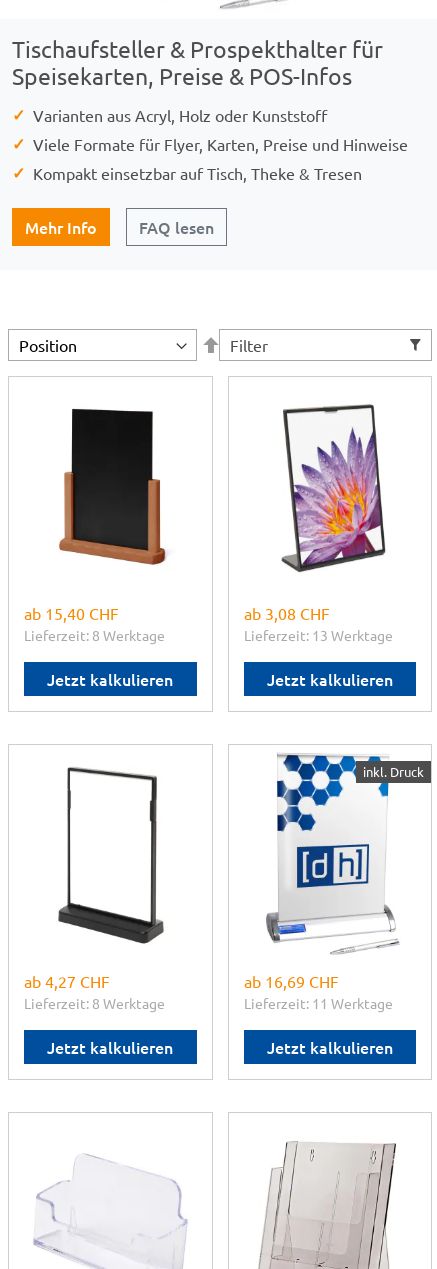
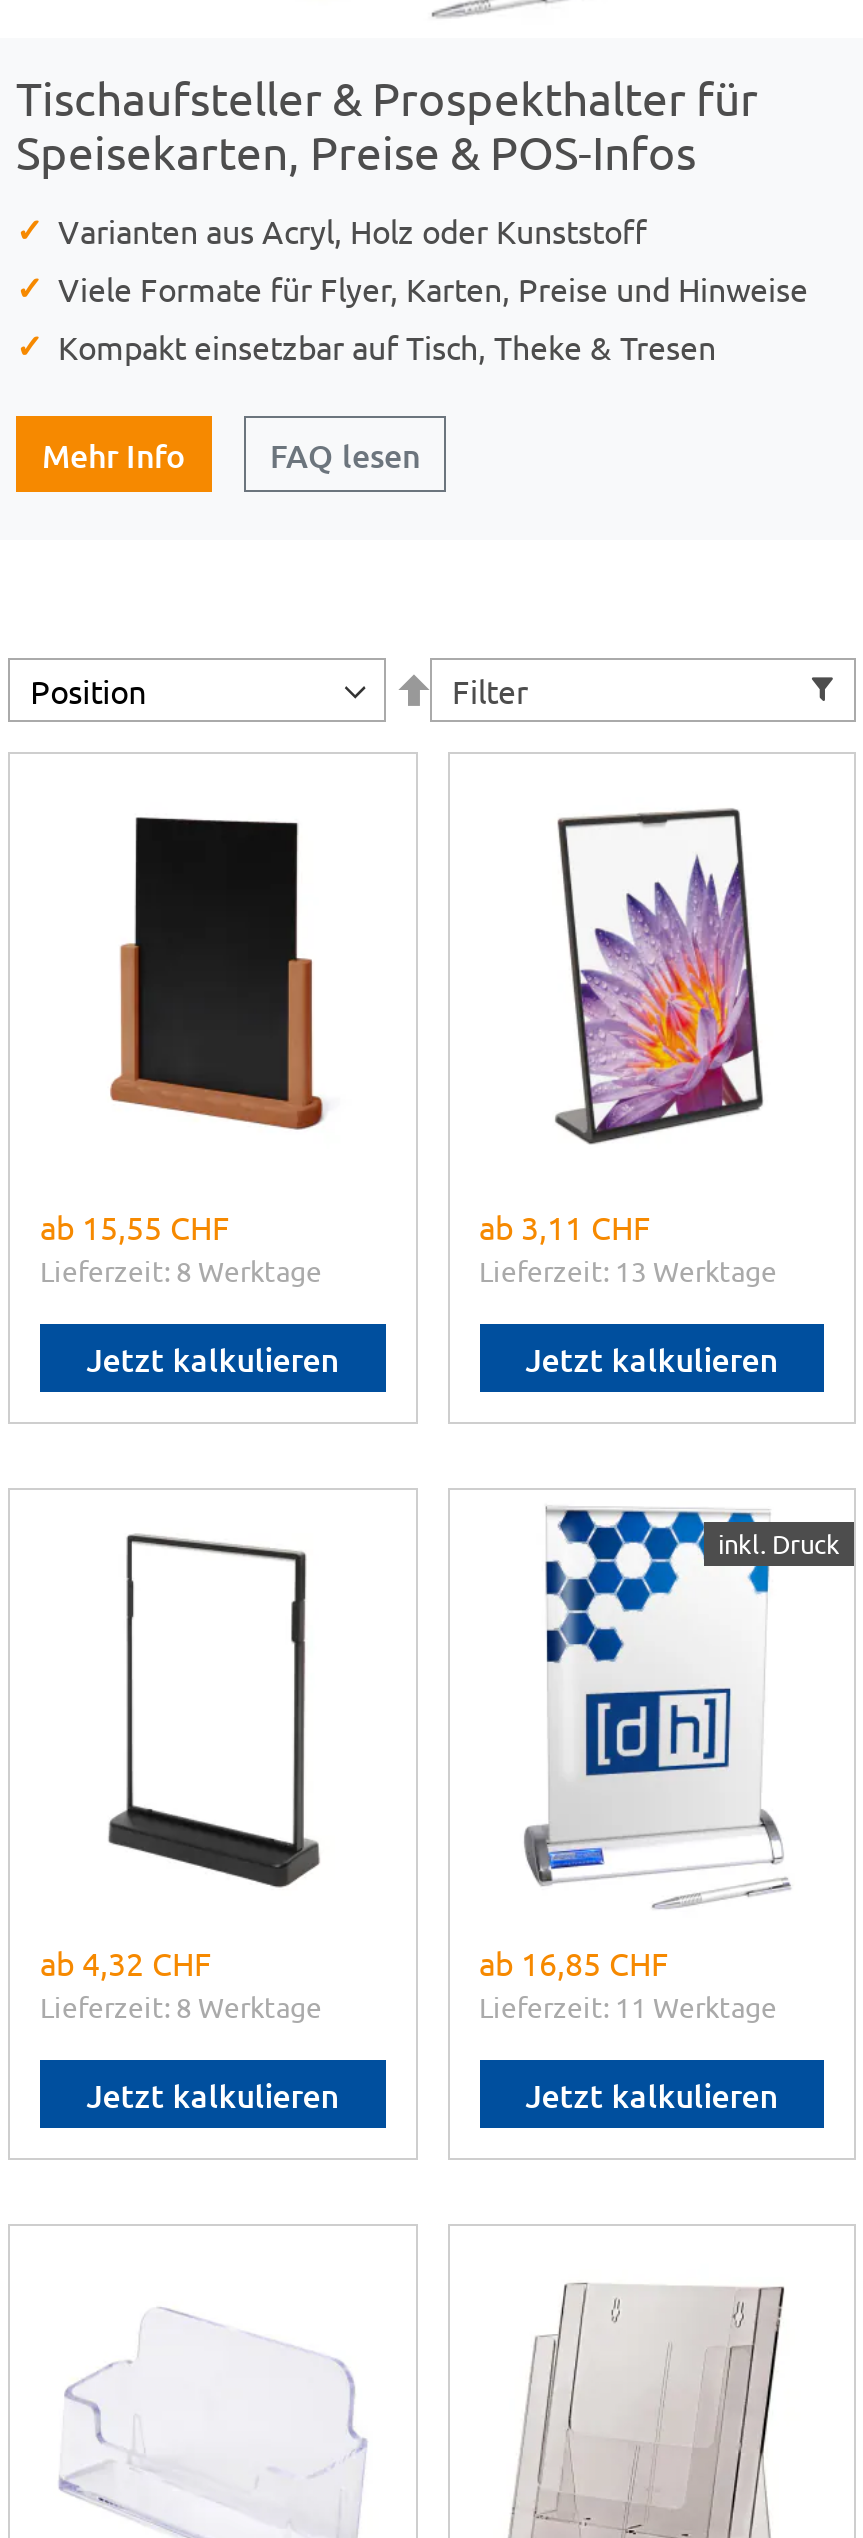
- ab 15,40 CHF
+ ab 15,55 CHF

- ab 3,08 CHF
+ ab 3,11 CHF

- ab 4,27 CHF
+ ab 4,32 CHF

- ab 16,69 CHF
+ ab 16,85 CHF
